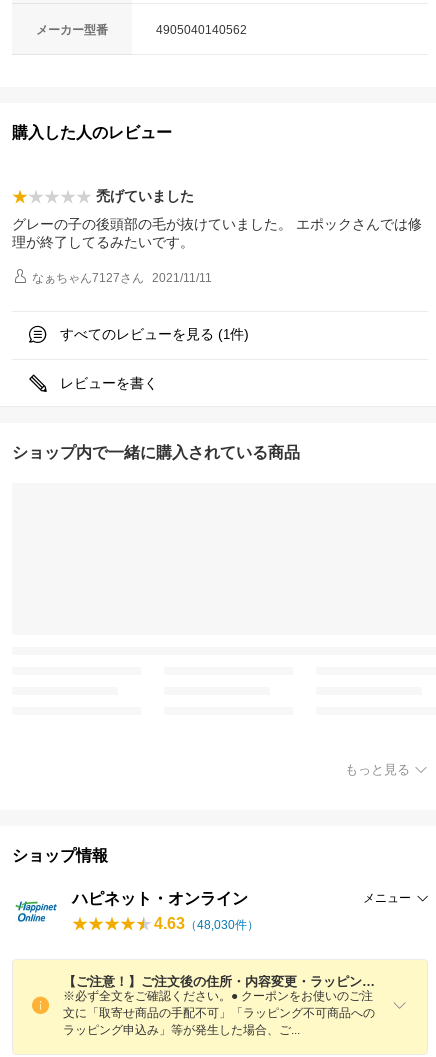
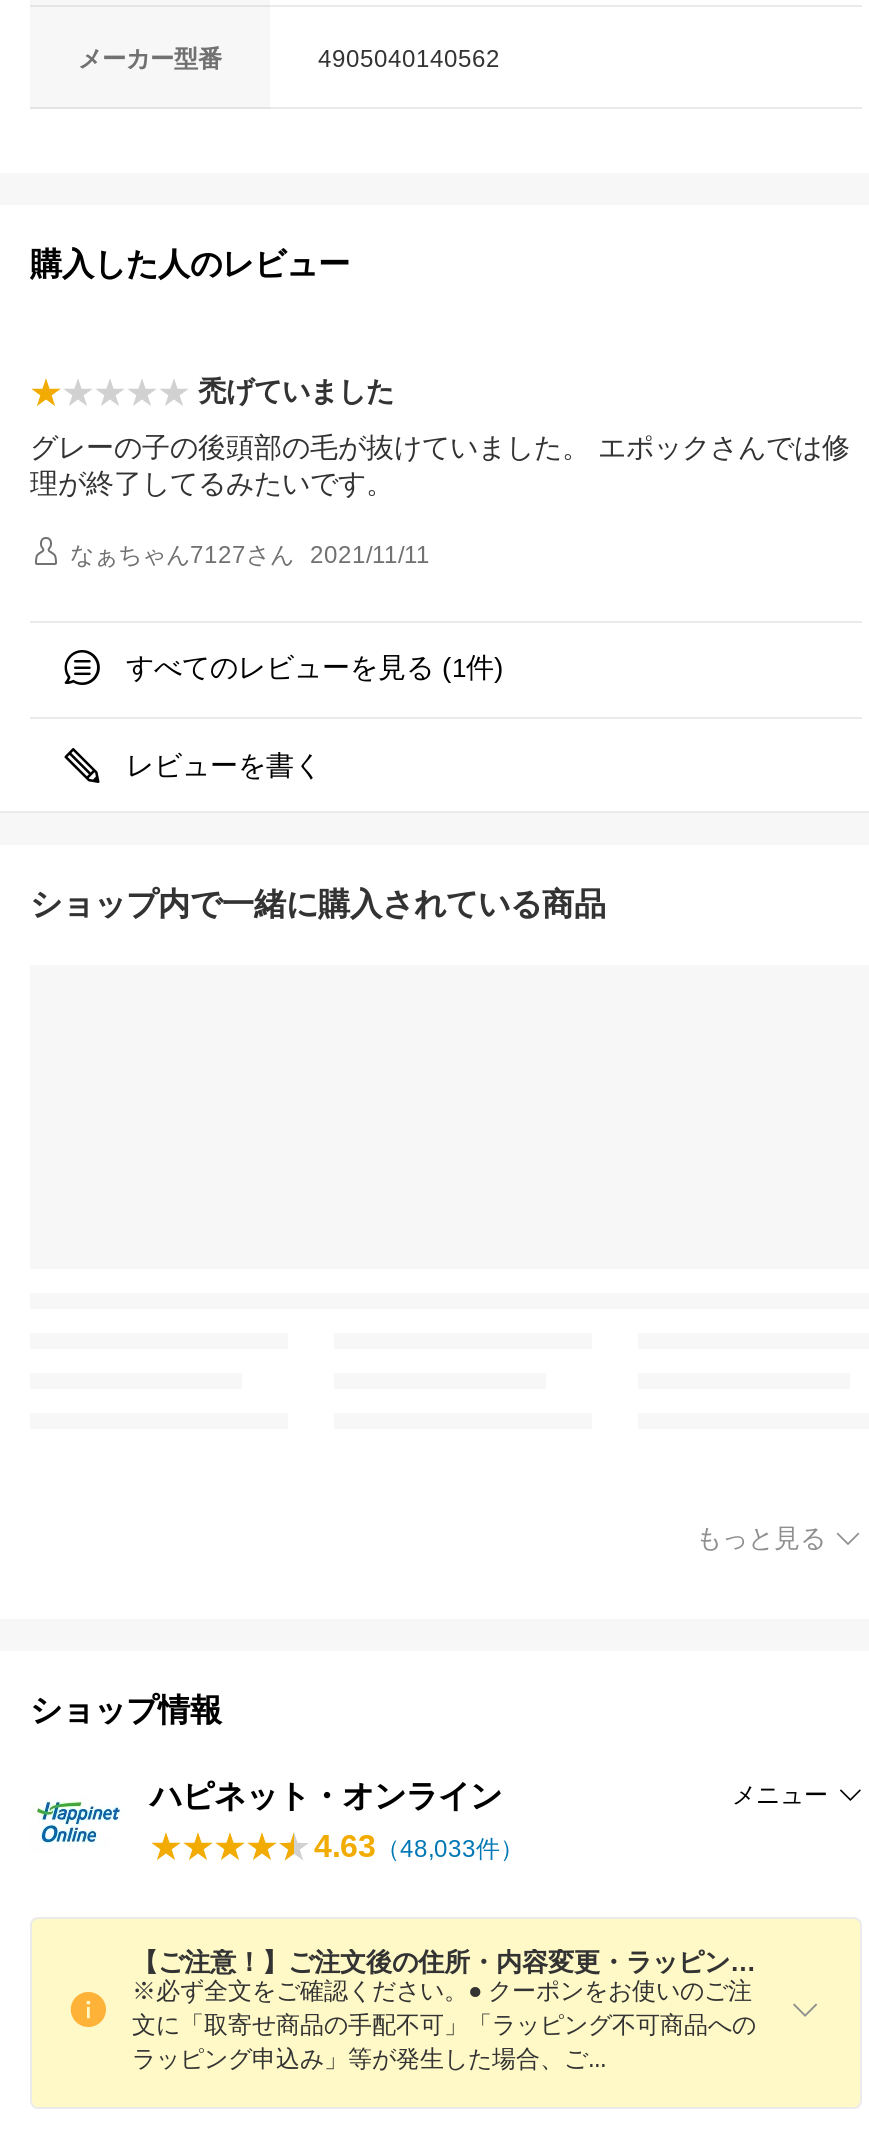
- 4.63（48,030件）
+ 4.63（48,033件）
